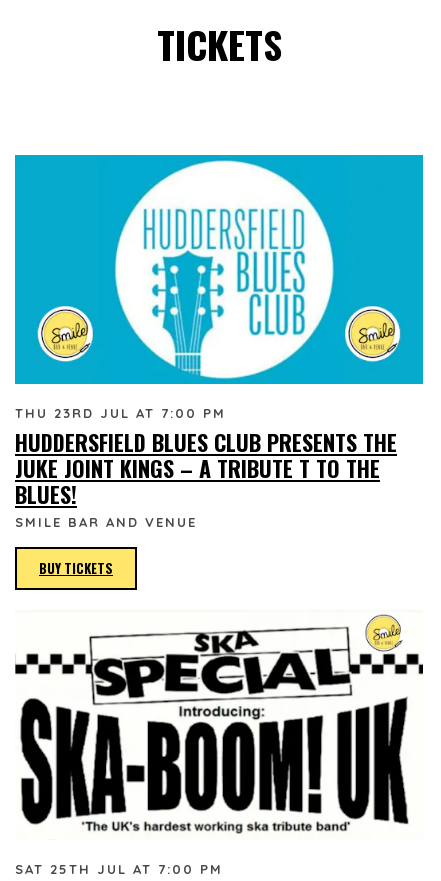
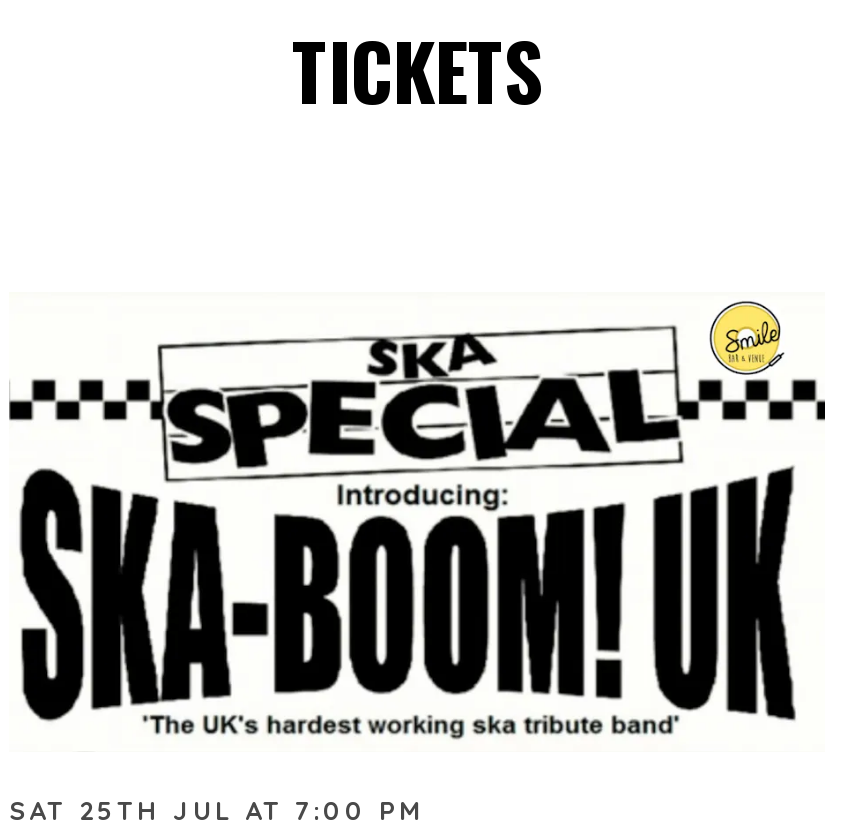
- [image]
- THU 23RD JUL AT 7:00 PM
- HUDDERSFIELD BLUES CLUB PRESENTS THE
- JUKE JOINT KINGS – A TRIBUTE T TO THE
- BLUES!
- SMILE BAR AND VENUE
- BUY TICKETS
